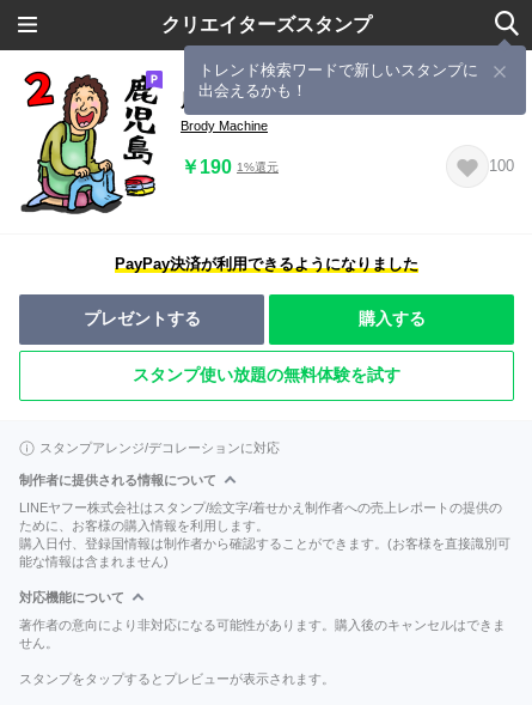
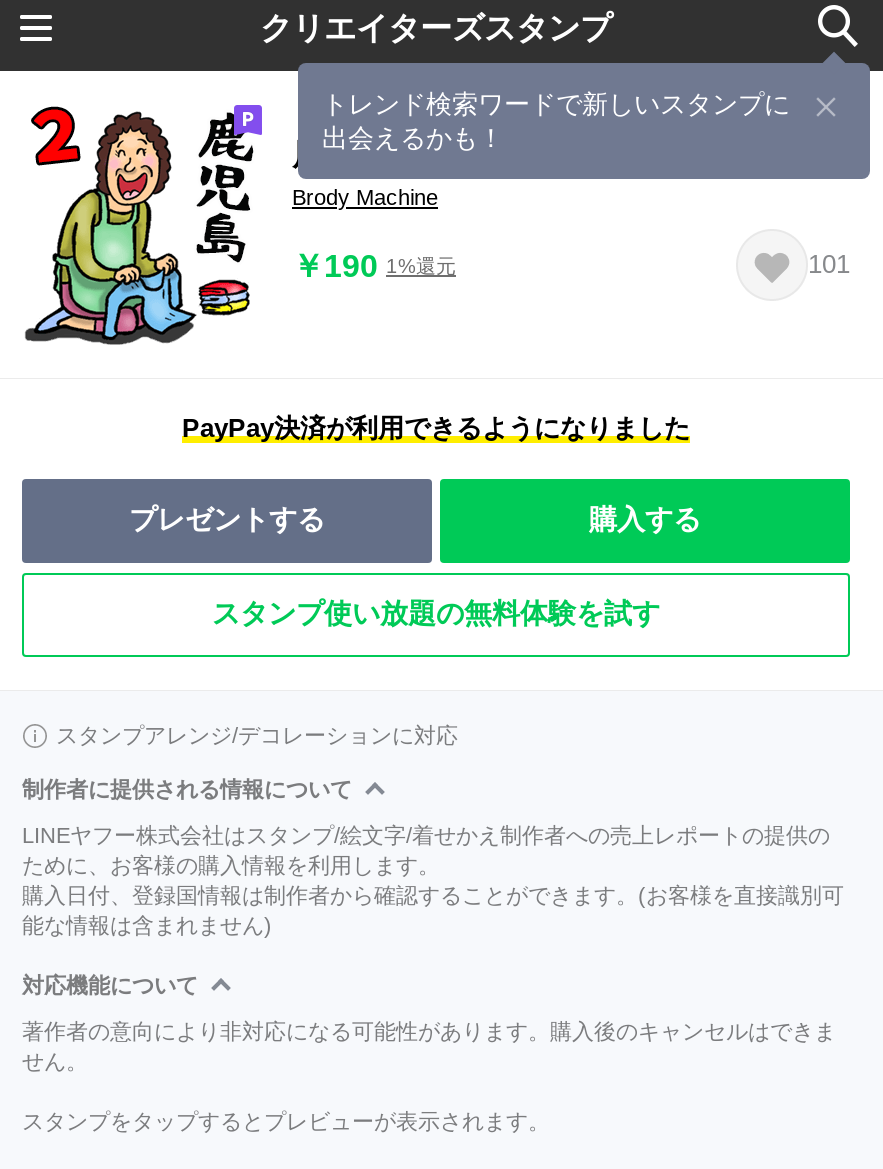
- 100
+ 101
